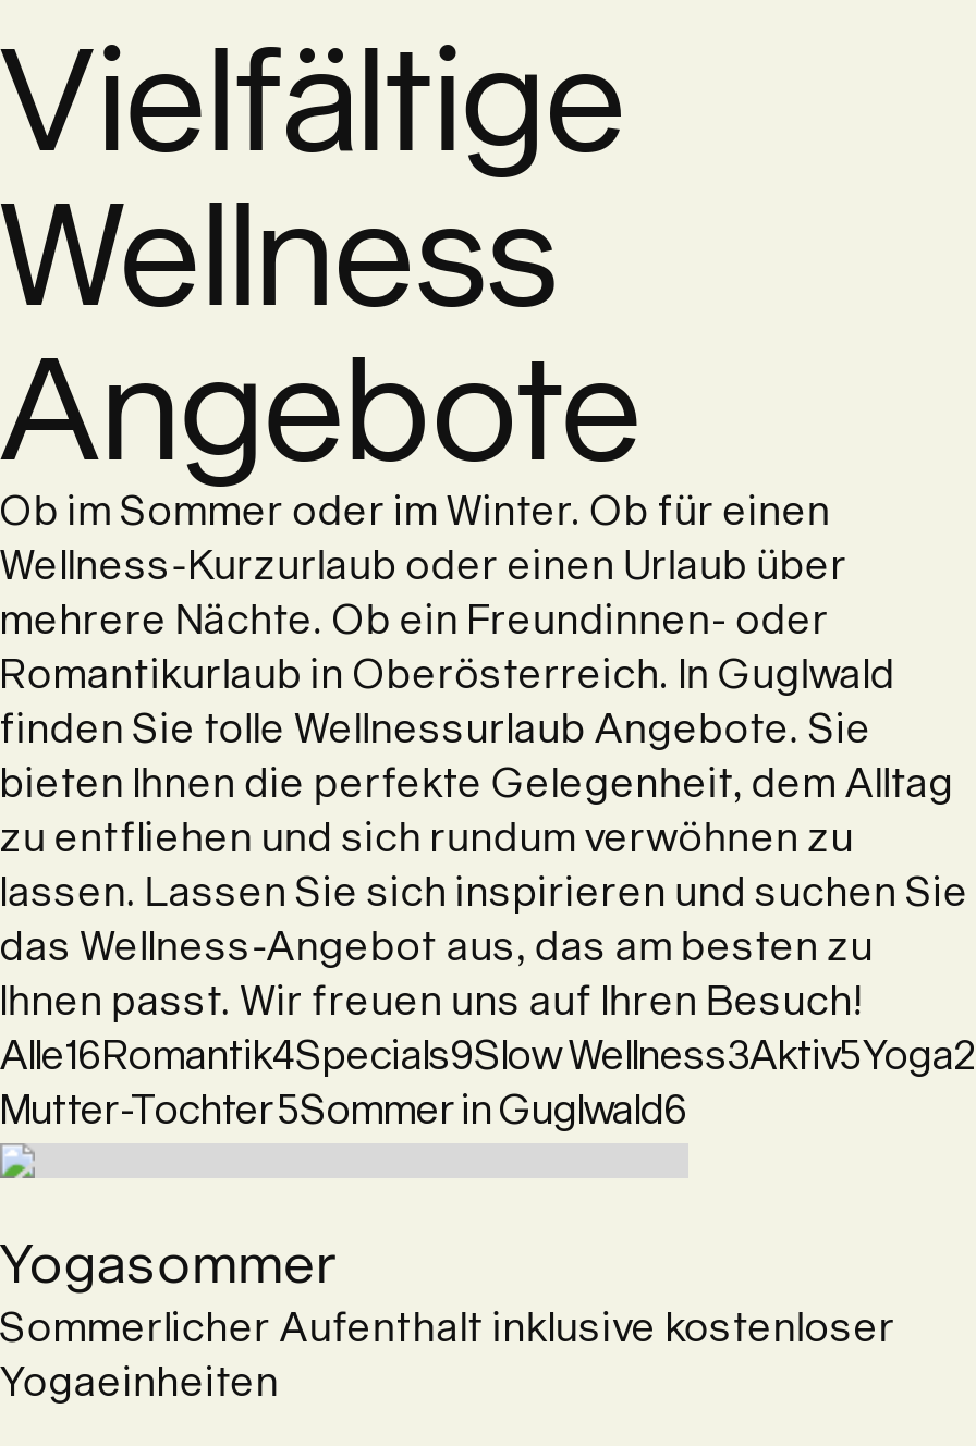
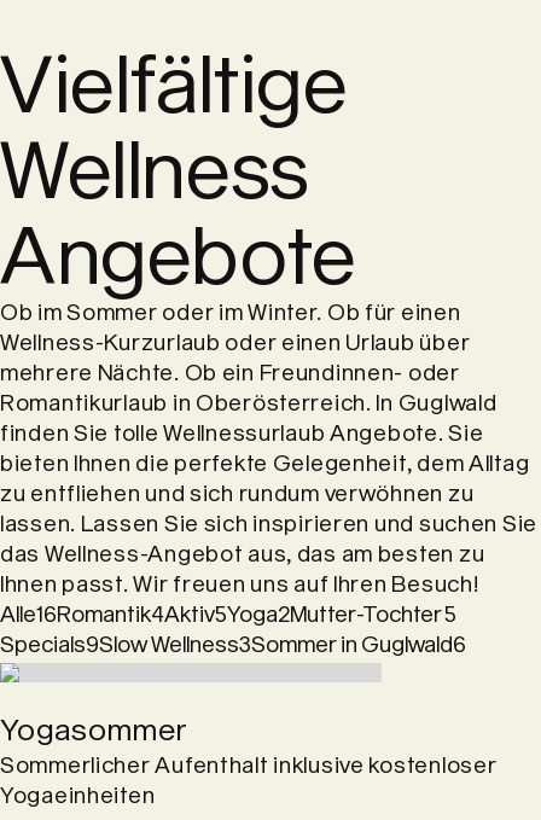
- Alle16Romantik4Specials9Slow Wellness3Aktiv5Yoga2
- Mutter-Tochter5Sommer in Guglwald6
+ Alle16Romantik4Aktiv5Yoga2Mutter-Tochter5
+ Specials9Slow Wellness3Sommer in Guglwald6
